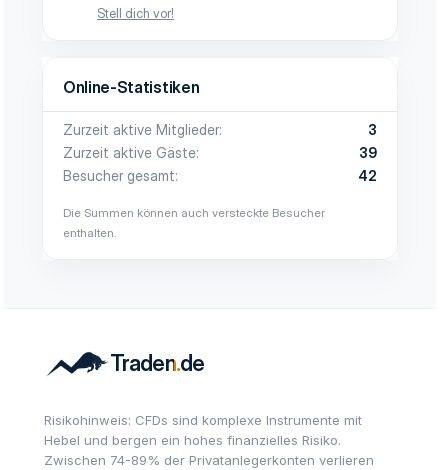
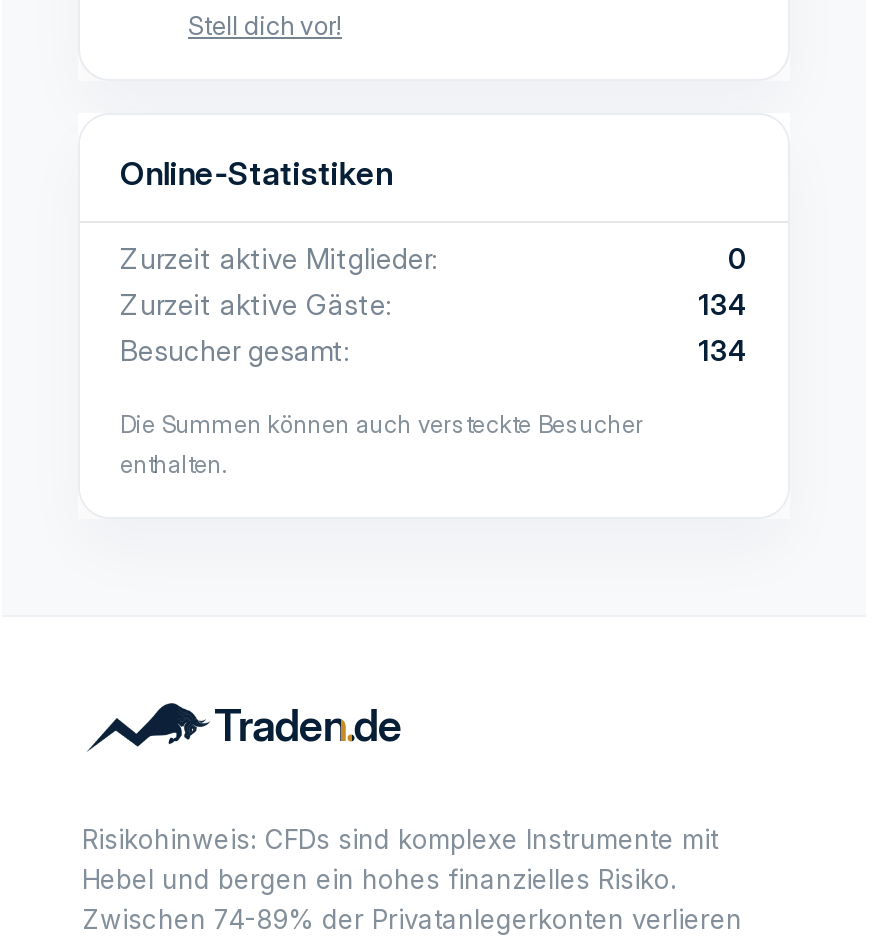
- 3
+ 0

- 39
+ 134

- 42
+ 134
